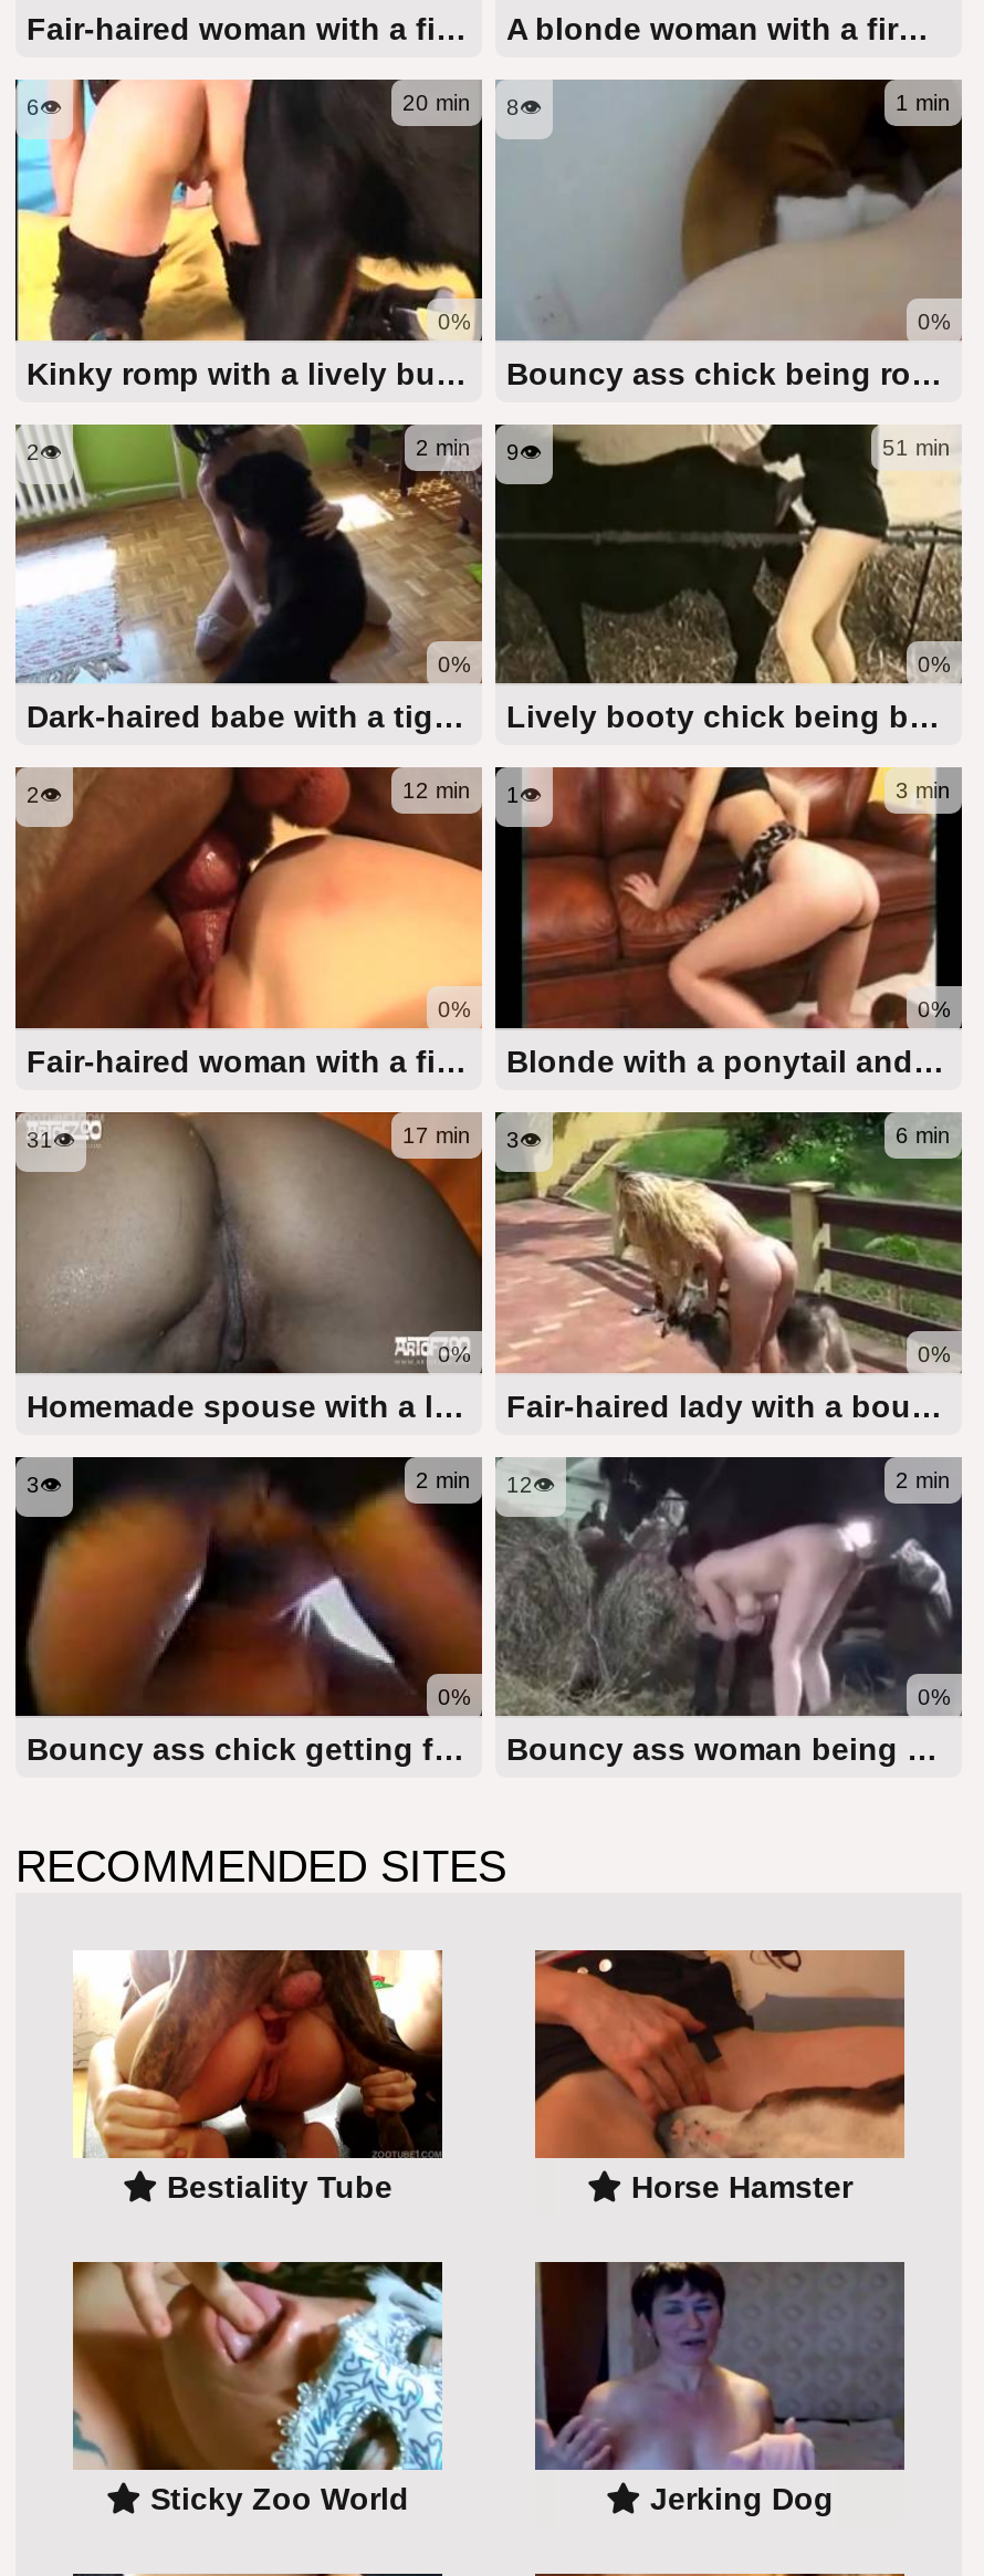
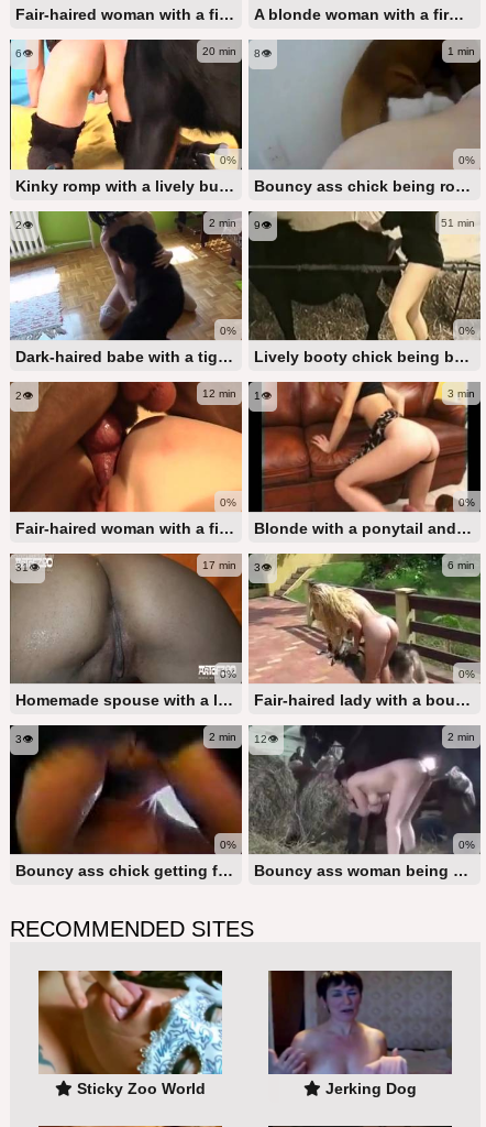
- [image]
- Bestiality Tube
- Horse Hamster

- [image]
